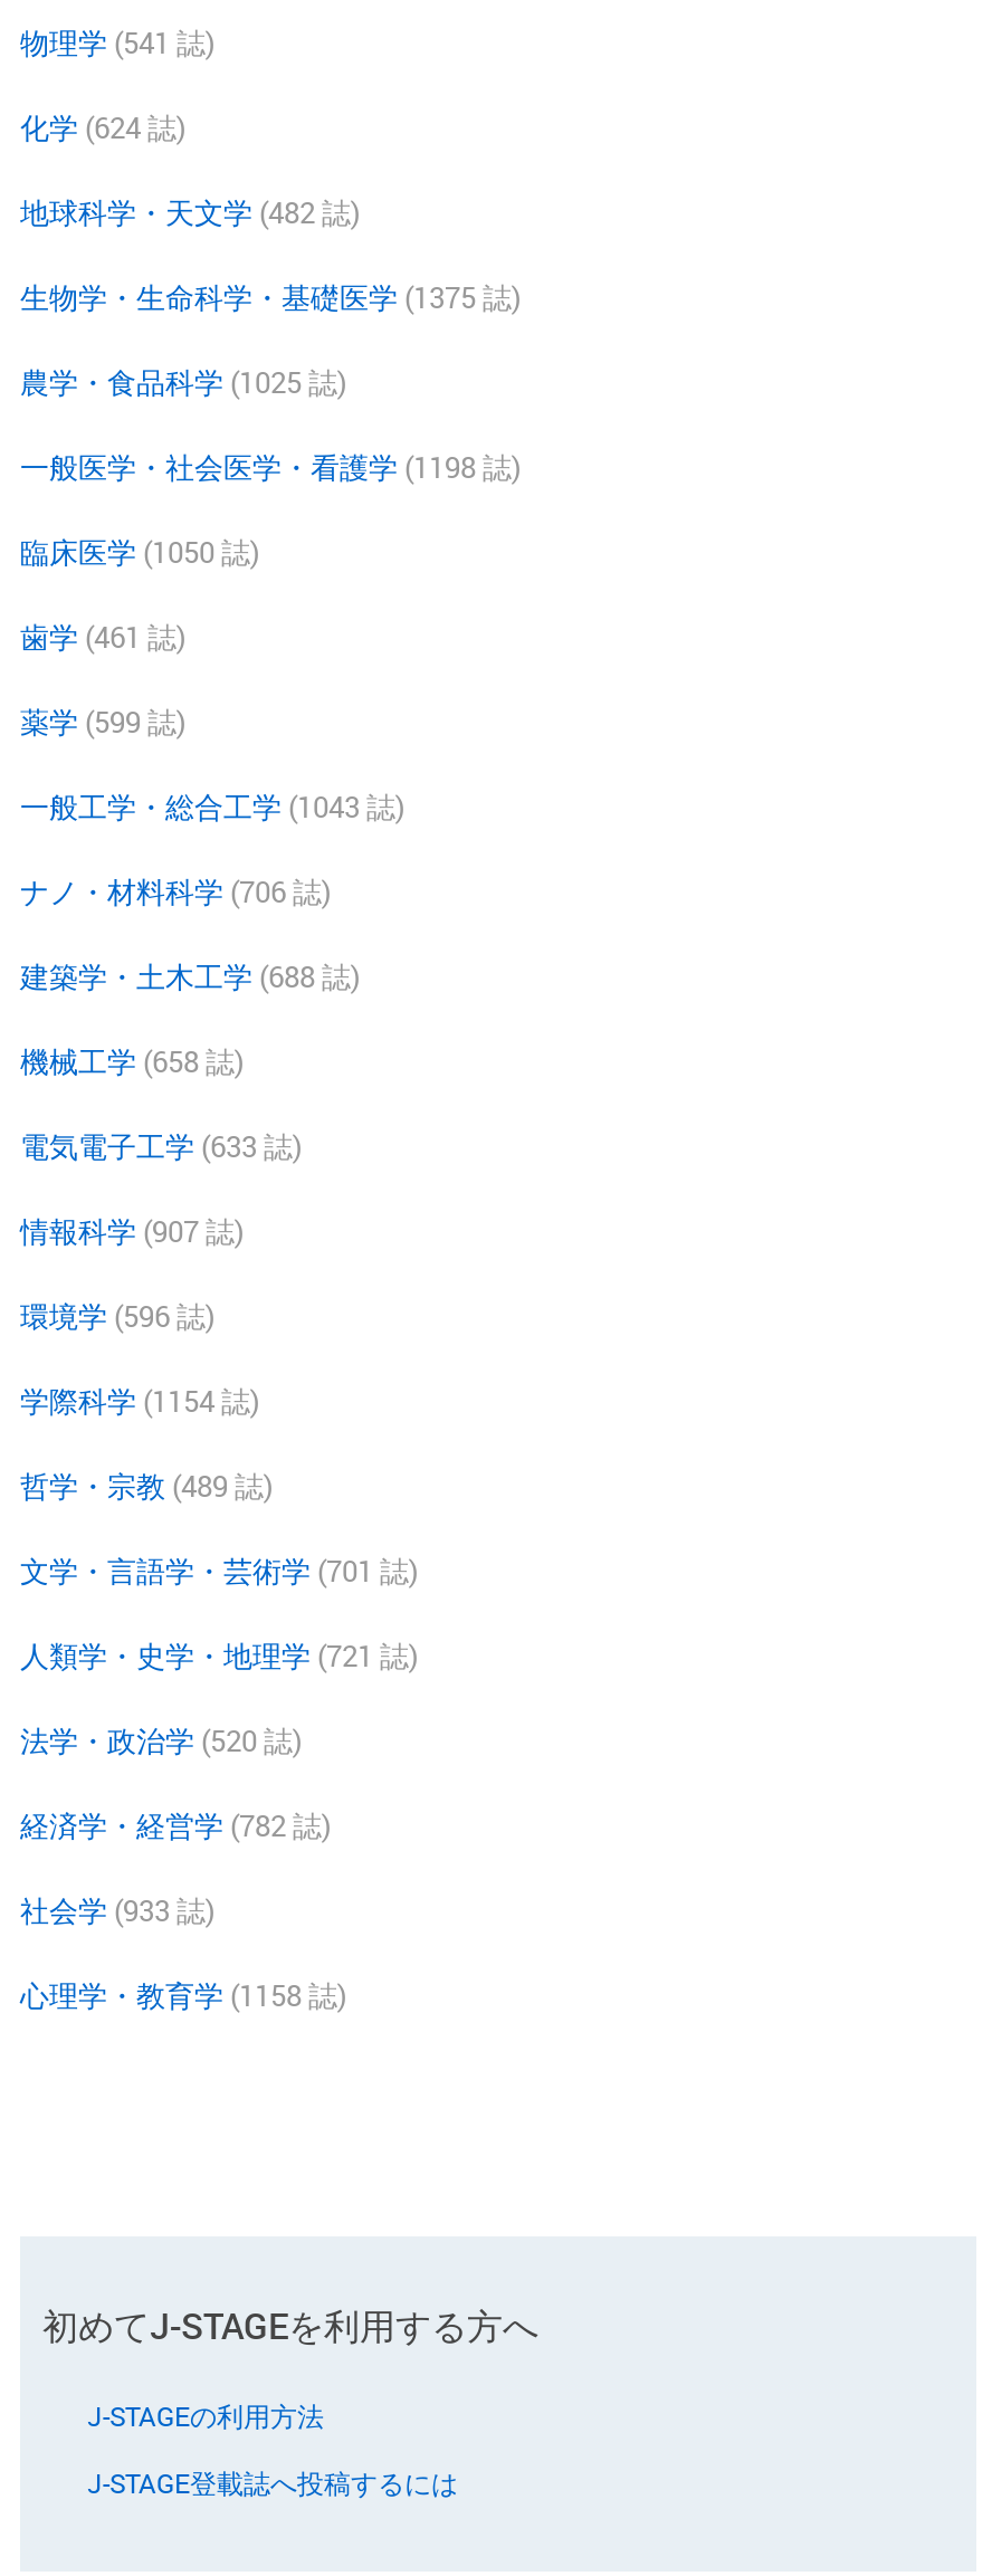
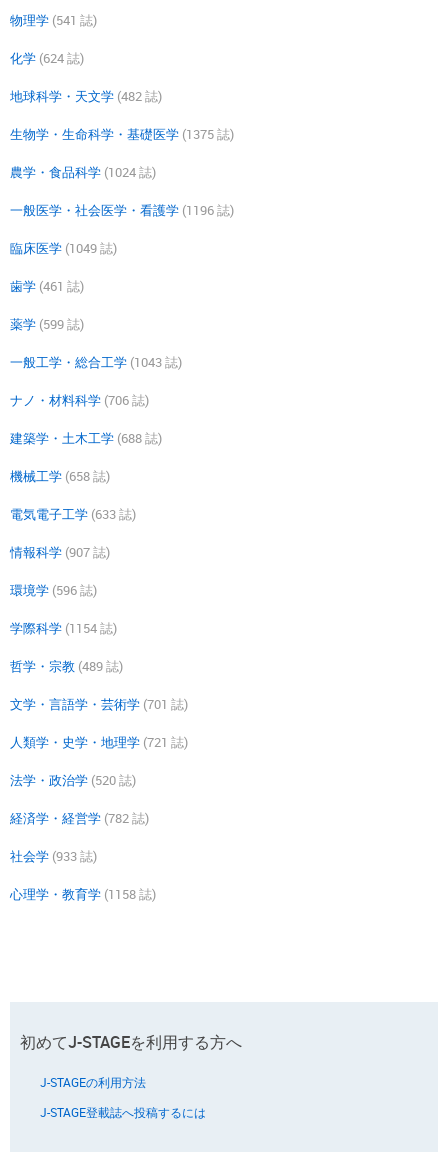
- 農学・食品科学 (1025 誌)
+ 農学・食品科学 (1024 誌)

- 一般医学・社会医学・看護学 (1198 誌)
+ 一般医学・社会医学・看護学 (1196 誌)

- 臨床医学 (1050 誌)
+ 臨床医学 (1049 誌)
